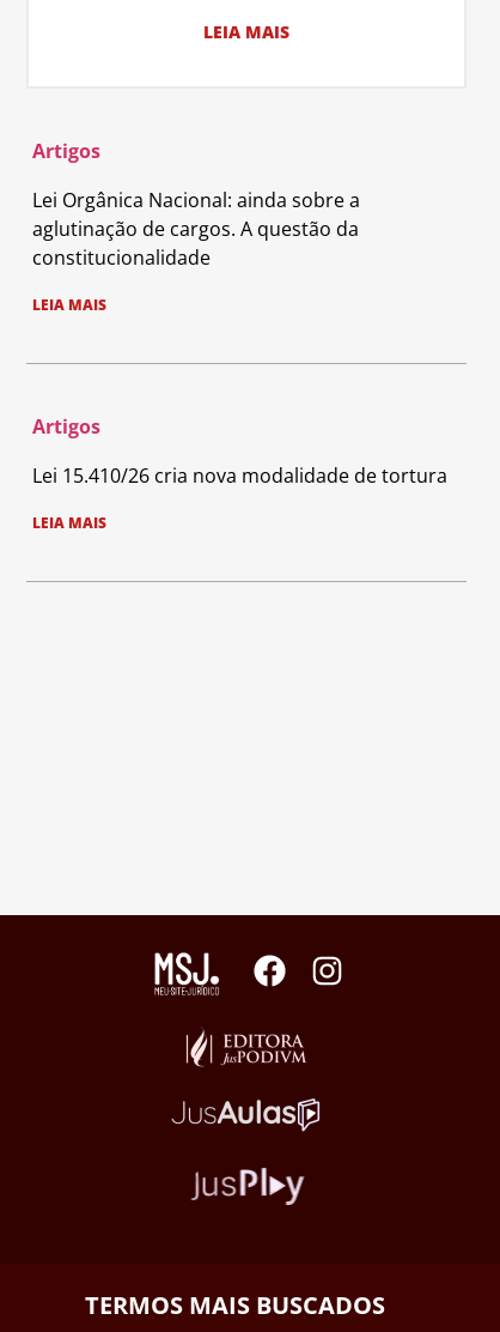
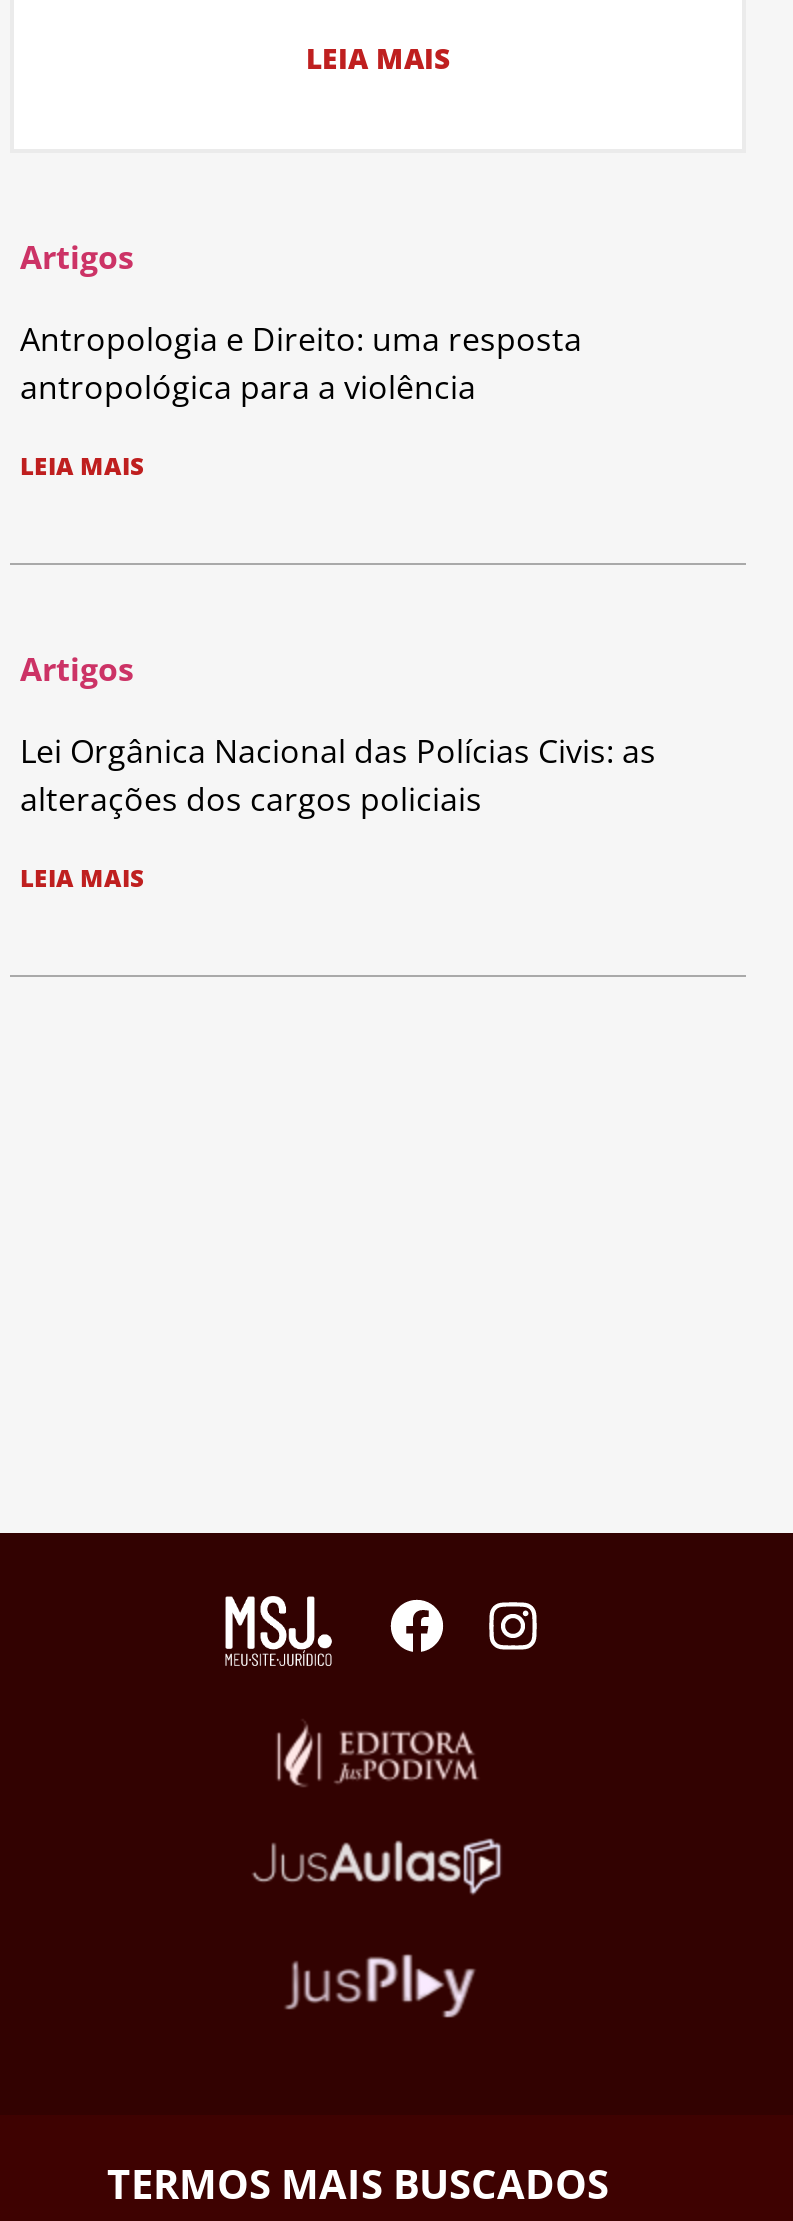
- Lei Orgânica Nacional: ainda sobre a
- aglutinação de cargos. A questão da
- constitucionalidade
+ Antropologia e Direito: uma resposta
+ antropológica para a violência

moved up: LEIA MAIS | Artigos

- Lei 15.410/26 cria nova modalidade de tortura
+ Lei Orgânica Nacional das Polícias Civis: as
+ alterações dos cargos policiais
